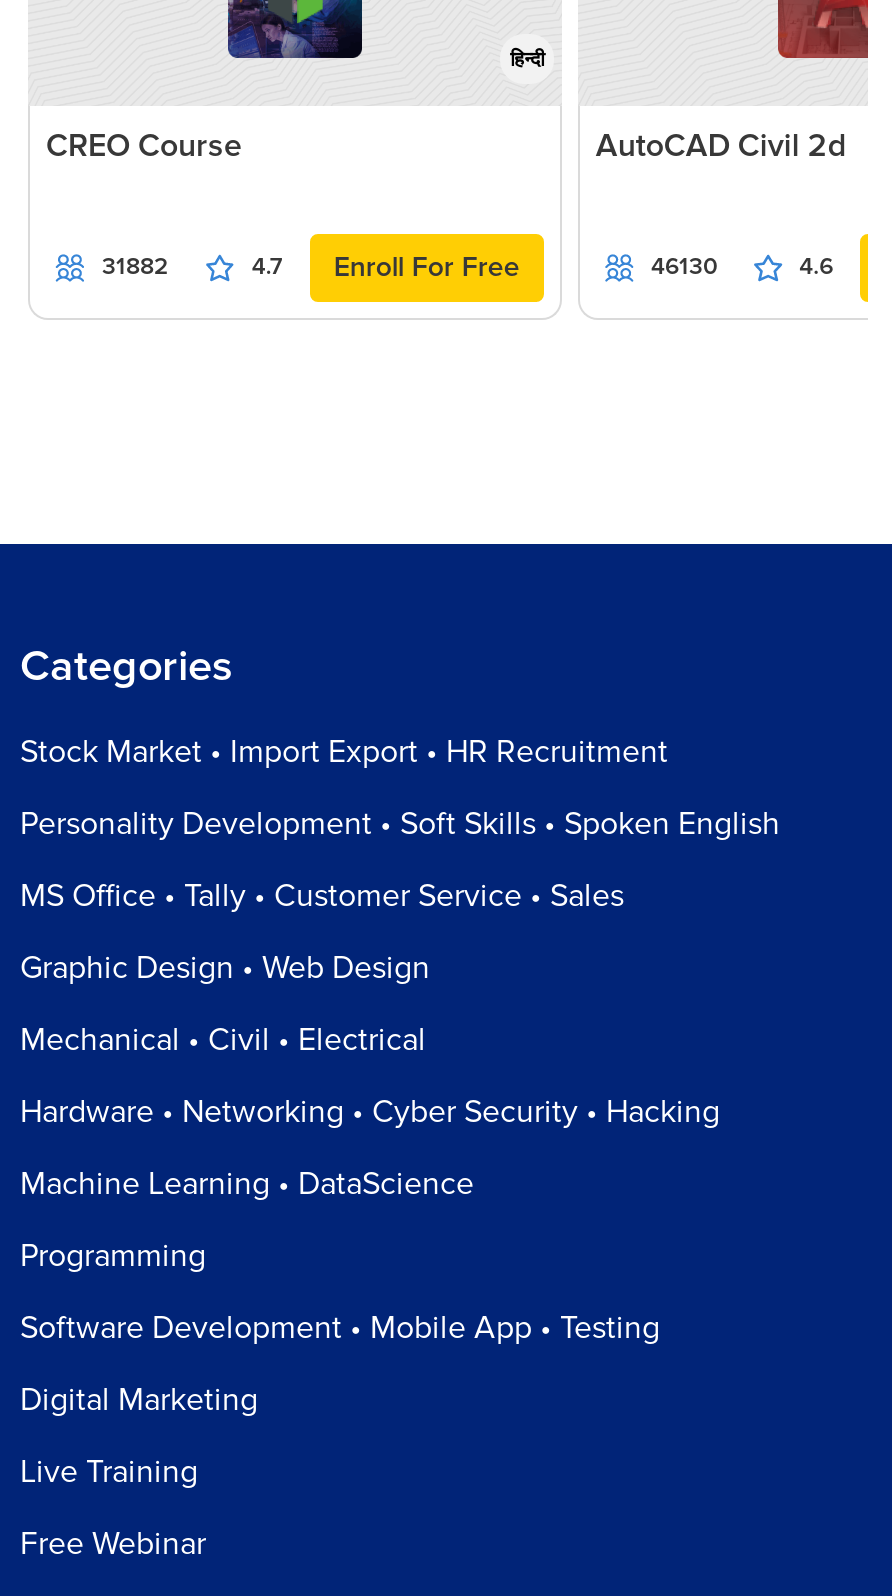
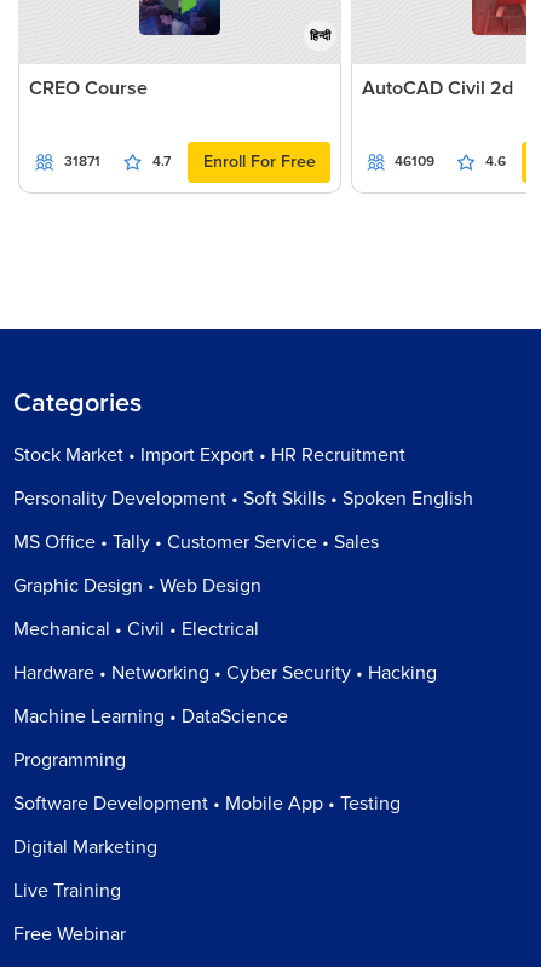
- 31882
+ 31871

- 46130
+ 46109
